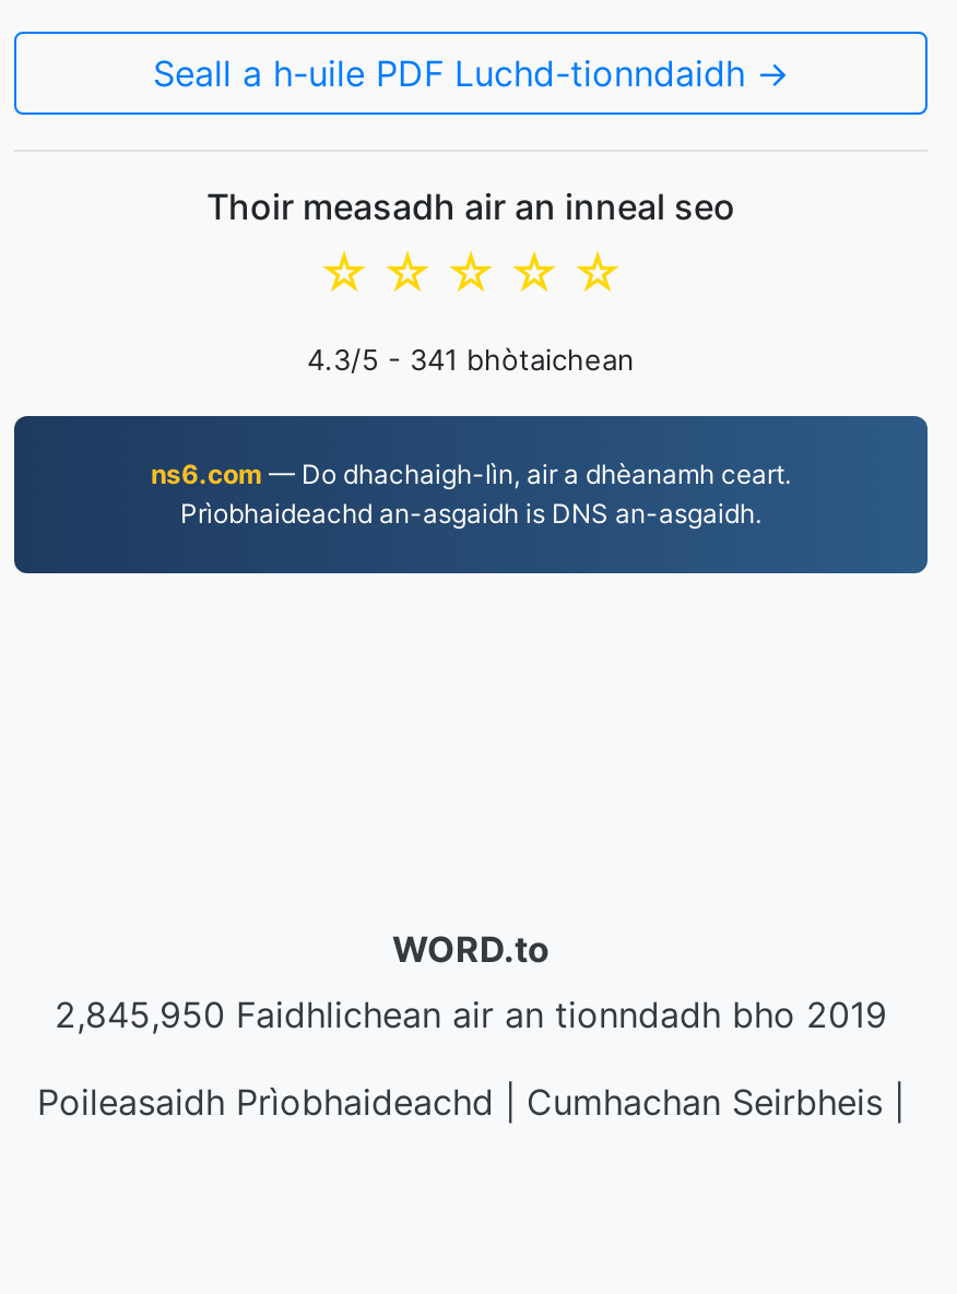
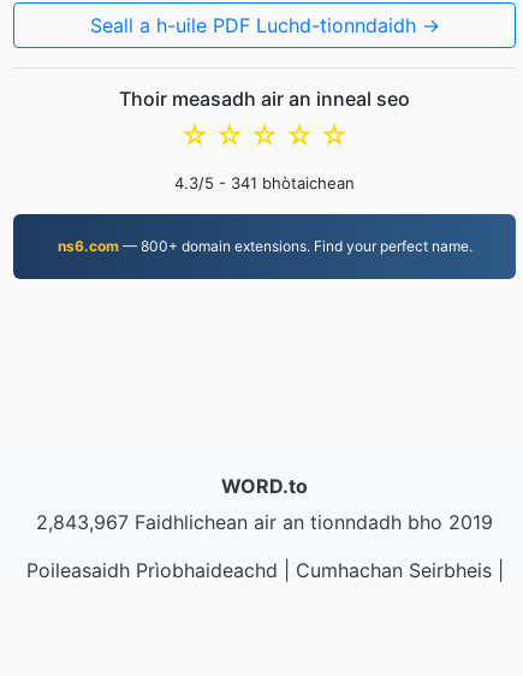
- ns6.com — Do dhachaigh-lìn, air a dhèanamh ceart.
- Prìobhaideachd an-asgaidh is DNS an-asgaidh.
+ ns6.com — 800+ domain extensions. Find your perfect name.

- 2,845,950 Faidhlichean air an tionndadh bho 2019
+ 2,843,967 Faidhlichean air an tionndadh bho 2019
